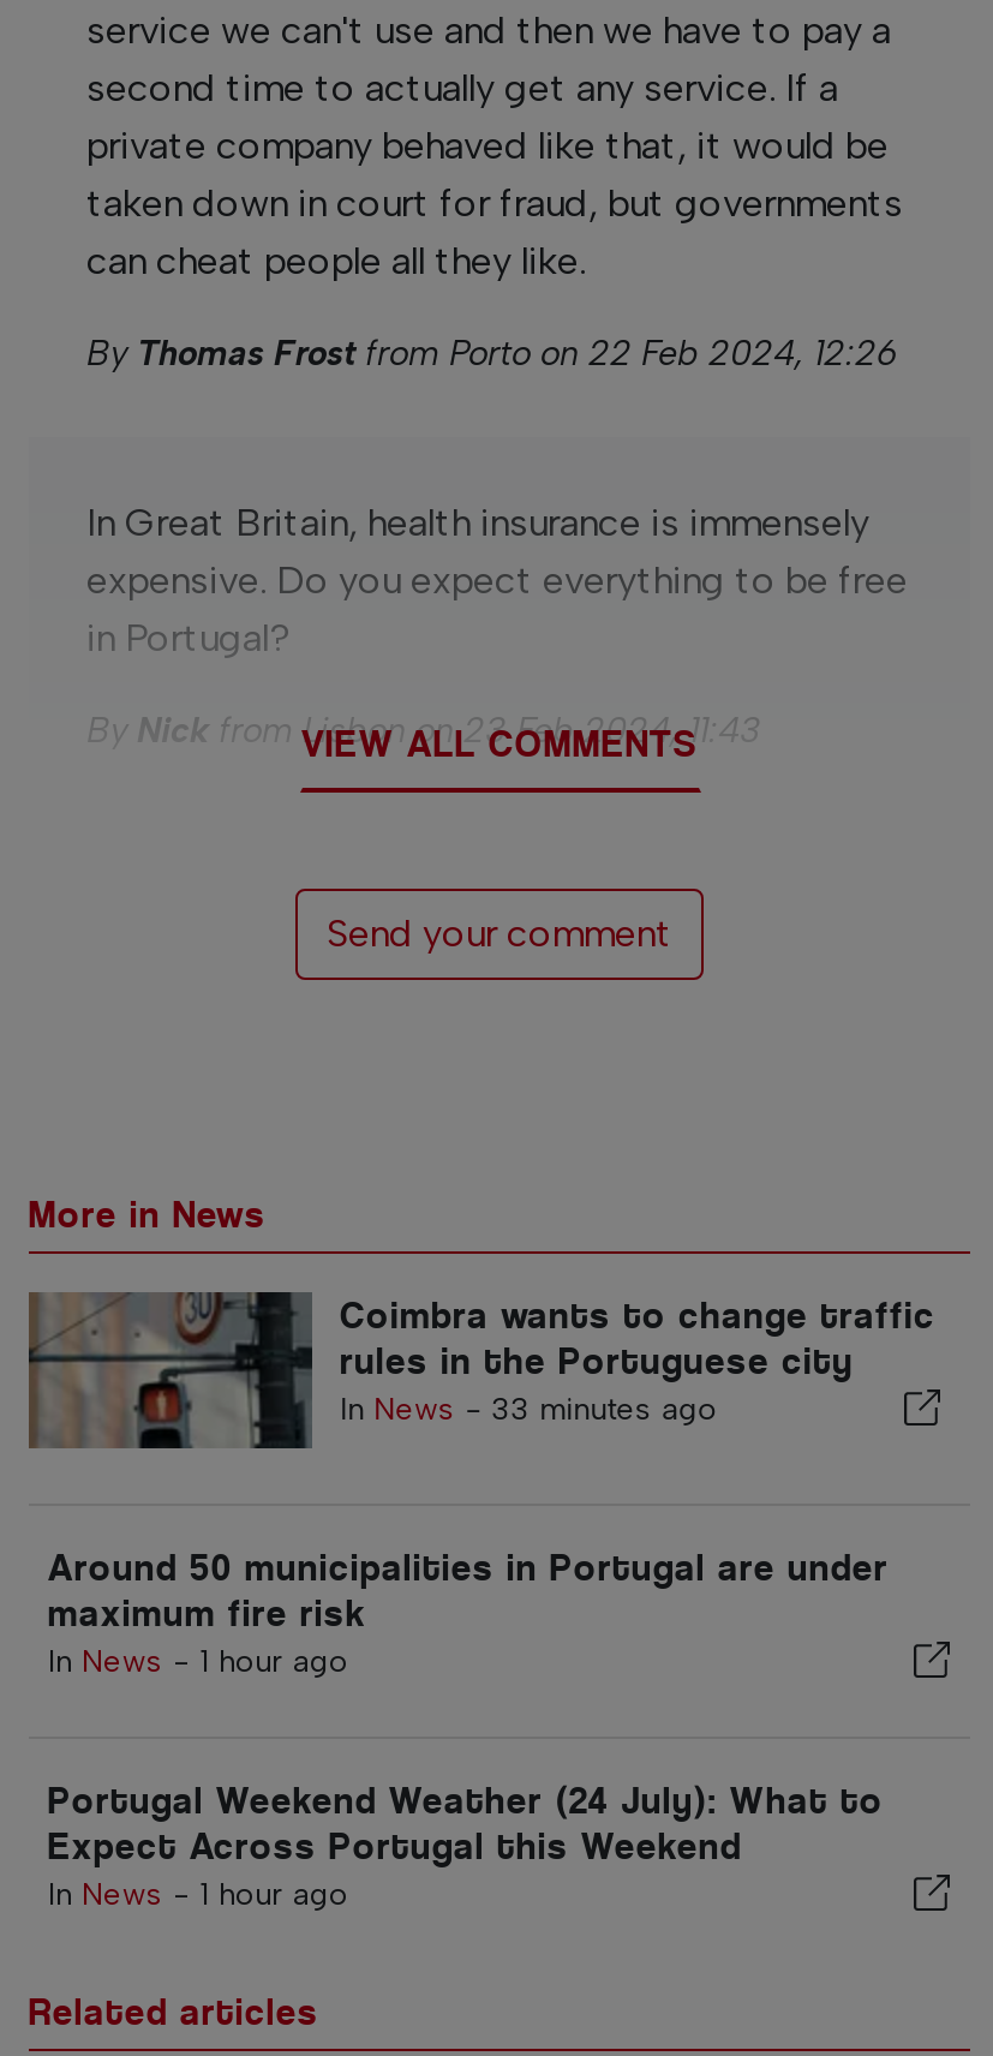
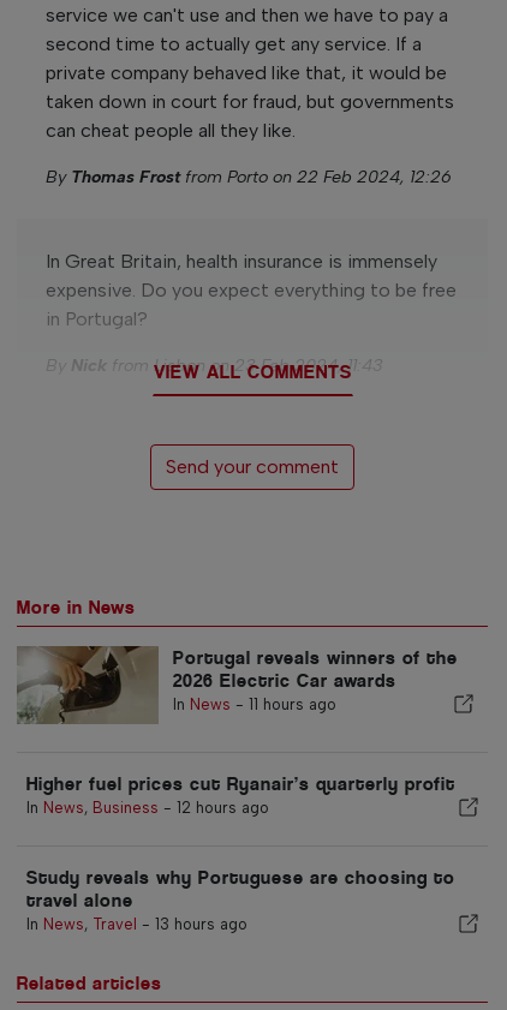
- [image]
- Coimbra wants to change traffic
- rules in the Portuguese city
- In News - 33 minutes ago
+ [image]
+ Portugal reveals winners of the
+ 2026 Electric Car awards
+ In News - 11 hours ago

- Around 50 municipalities in Portugal are under
- maximum fire risk
- In News - 1 hour ago
+ Higher fuel prices cut Ryanair’s quarterly profit
+ In News, Business - 12 hours ago

- Portugal Weekend Weather (24 July): What to
- Expect Across Portugal this Weekend
- In News - 1 hour ago
+ Study reveals why Portuguese are choosing to
+ travel alone
+ In News, Travel - 13 hours ago
